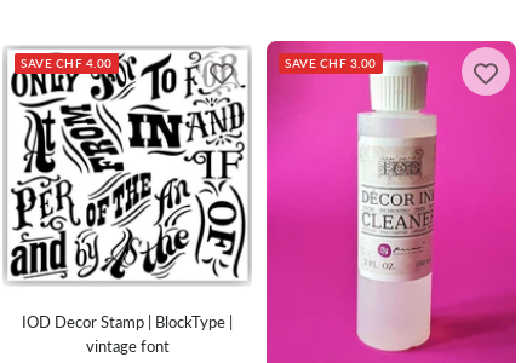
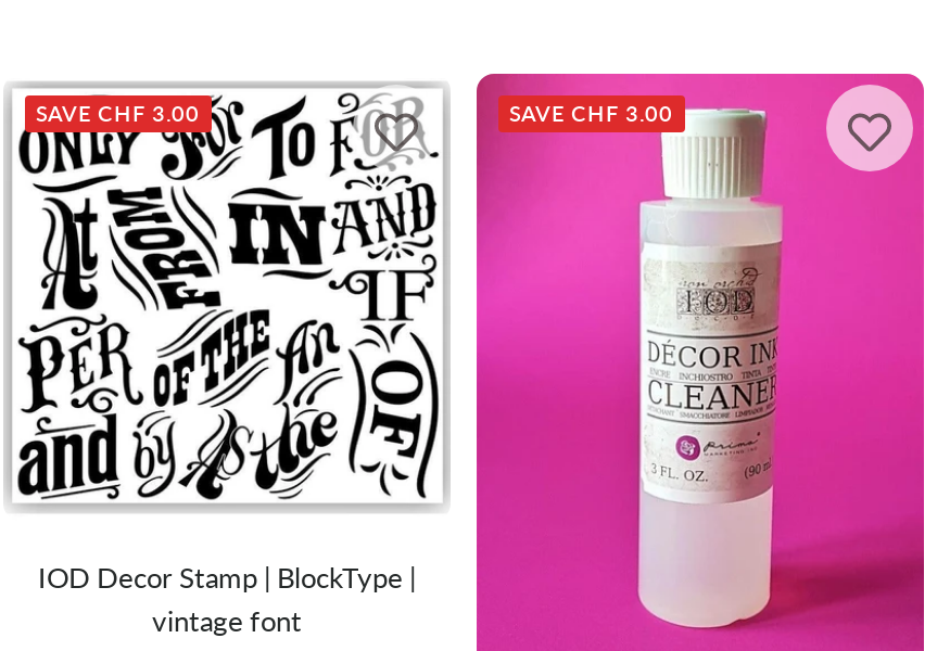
- SAVE CHF 4.00
+ SAVE CHF 3.00
